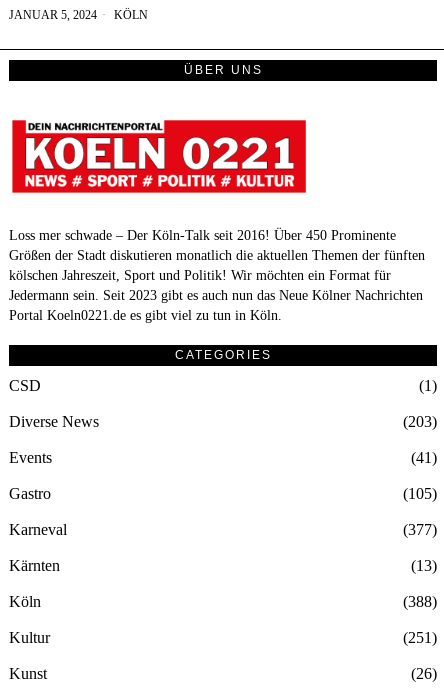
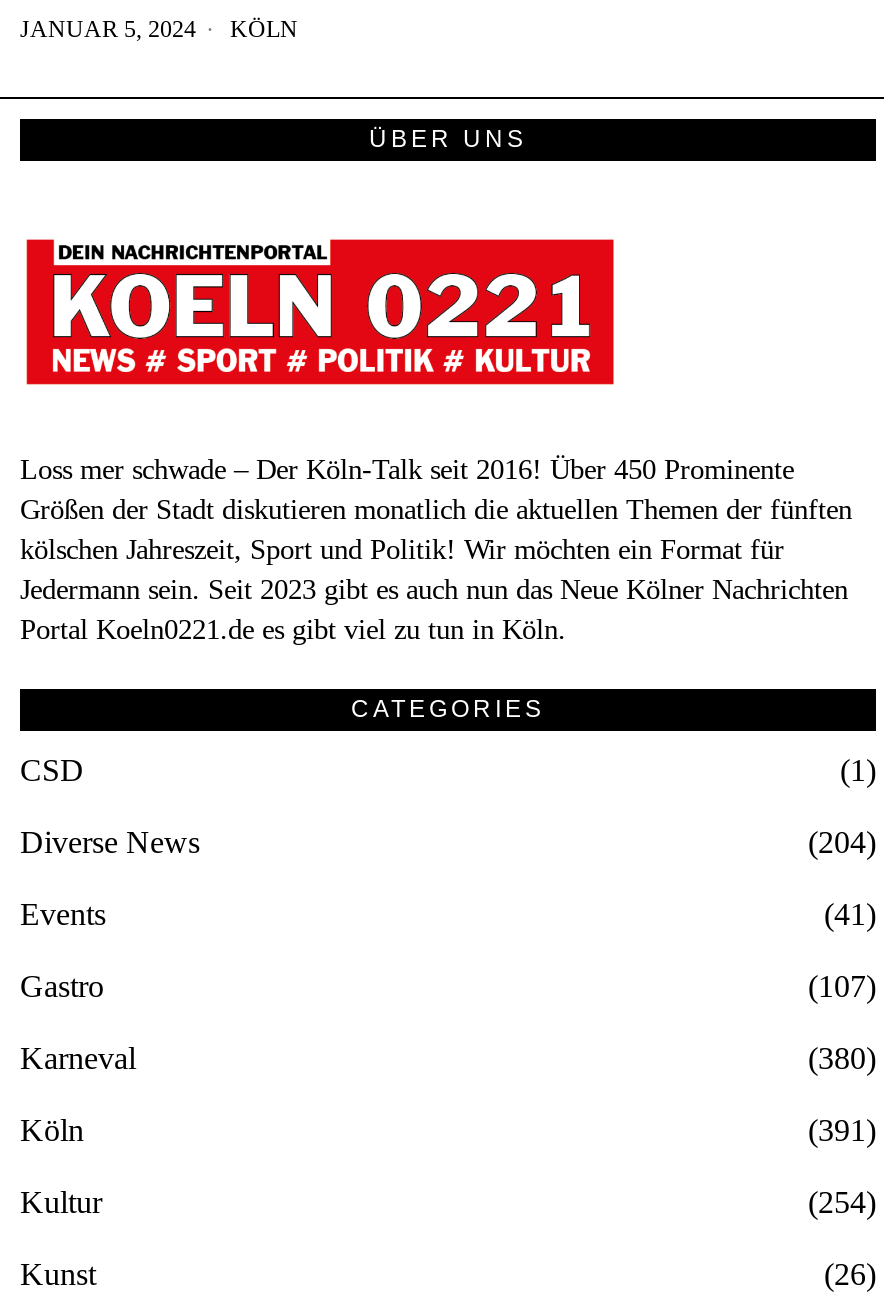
- 203
+ 204

- 105
+ 107

- 377
- Kärnten
- 13
+ 380

- 388
+ 391

- 251
+ 254
